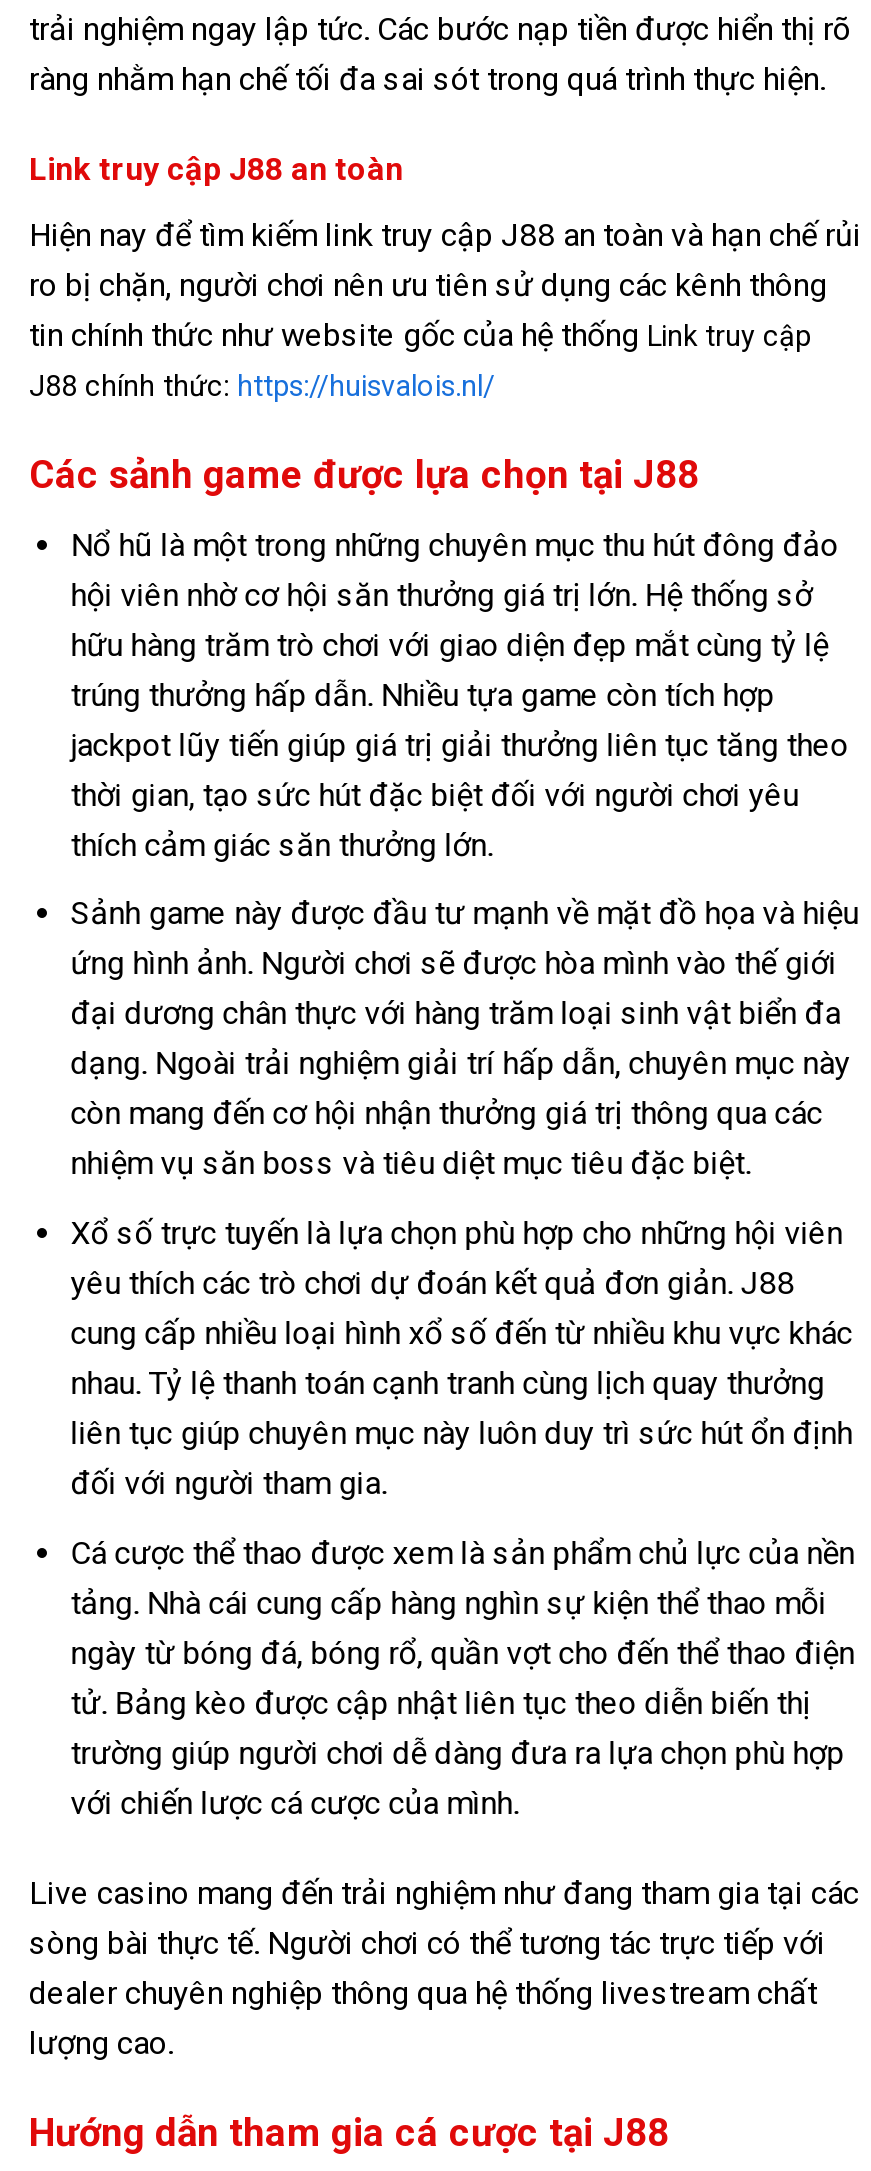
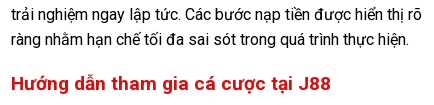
- Link truy cập J88 an toàn
- Hiện nay để tìm kiếm link truy cập J88 an toàn và hạn chế rủi
- ro bị chặn, người chơi nên ưu tiên sử dụng các kênh thông
- tin chính thức như website gốc của hệ thống Link truy cập
- J88 chính thức: https://huisvalois.nl/
- Các sảnh game được lựa chọn tại J88
- Nổ hũ là một trong những chuyên mục thu hút đông đảo
- hội viên nhờ cơ hội săn thưởng giá trị lớn. Hệ thống sở
- hữu hàng trăm trò chơi với giao diện đẹp mắt cùng tỷ lệ
- trúng thưởng hấp dẫn. Nhiều tựa game còn tích hợp
- jackpot lũy tiến giúp giá trị giải thưởng liên tục tăng theo
- thời gian, tạo sức hút đặc biệt đối với người chơi yêu
- thích cảm giác săn thưởng lớn.
- Sảnh game này được đầu tư mạnh về mặt đồ họa và hiệu
- ứng hình ảnh. Người chơi sẽ được hòa mình vào thế giới
- đại dương chân thực với hàng trăm loại sinh vật biển đa
- dạng. Ngoài trải nghiệm giải trí hấp dẫn, chuyên mục này
- còn mang đến cơ hội nhận thưởng giá trị thông qua các
- nhiệm vụ săn boss và tiêu diệt mục tiêu đặc biệt.
- Xổ số trực tuyến là lựa chọn phù hợp cho những hội viên
- yêu thích các trò chơi dự đoán kết quả đơn giản. J88
- cung cấp nhiều loại hình xổ số đến từ nhiều khu vực khác
- nhau. Tỷ lệ thanh toán cạnh tranh cùng lịch quay thưởng
- liên tục giúp chuyên mục này luôn duy trì sức hút ổn định
- đối với người tham gia.
- Cá cược thể thao được xem là sản phẩm chủ lực của nền
- tảng. Nhà cái cung cấp hàng nghìn sự kiện thể thao mỗi
- ngày từ bóng đá, bóng rổ, quần vợt cho đến thể thao điện
- tử. Bảng kèo được cập nhật liên tục theo diễn biến thị
- trường giúp người chơi dễ dàng đưa ra lựa chọn phù hợp
- với chiến lược cá cược của mình.
- Live casino mang đến trải nghiệm như đang tham gia tại các
- sòng bài thực tế. Người chơi có thể tương tác trực tiếp với
- dealer chuyên nghiệp thông qua hệ thống livestream chất
- lượng cao.
